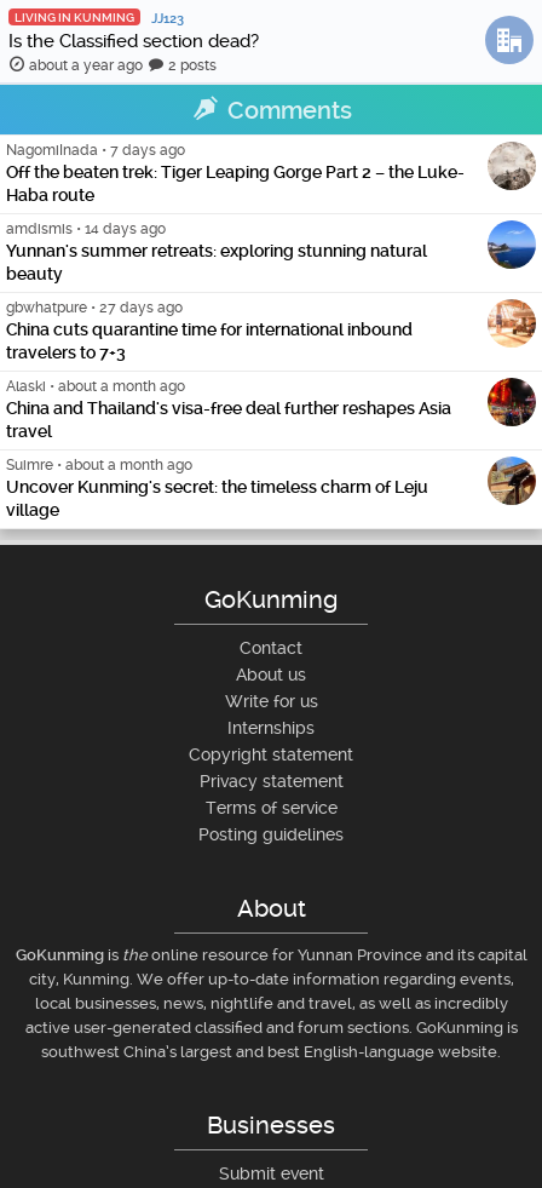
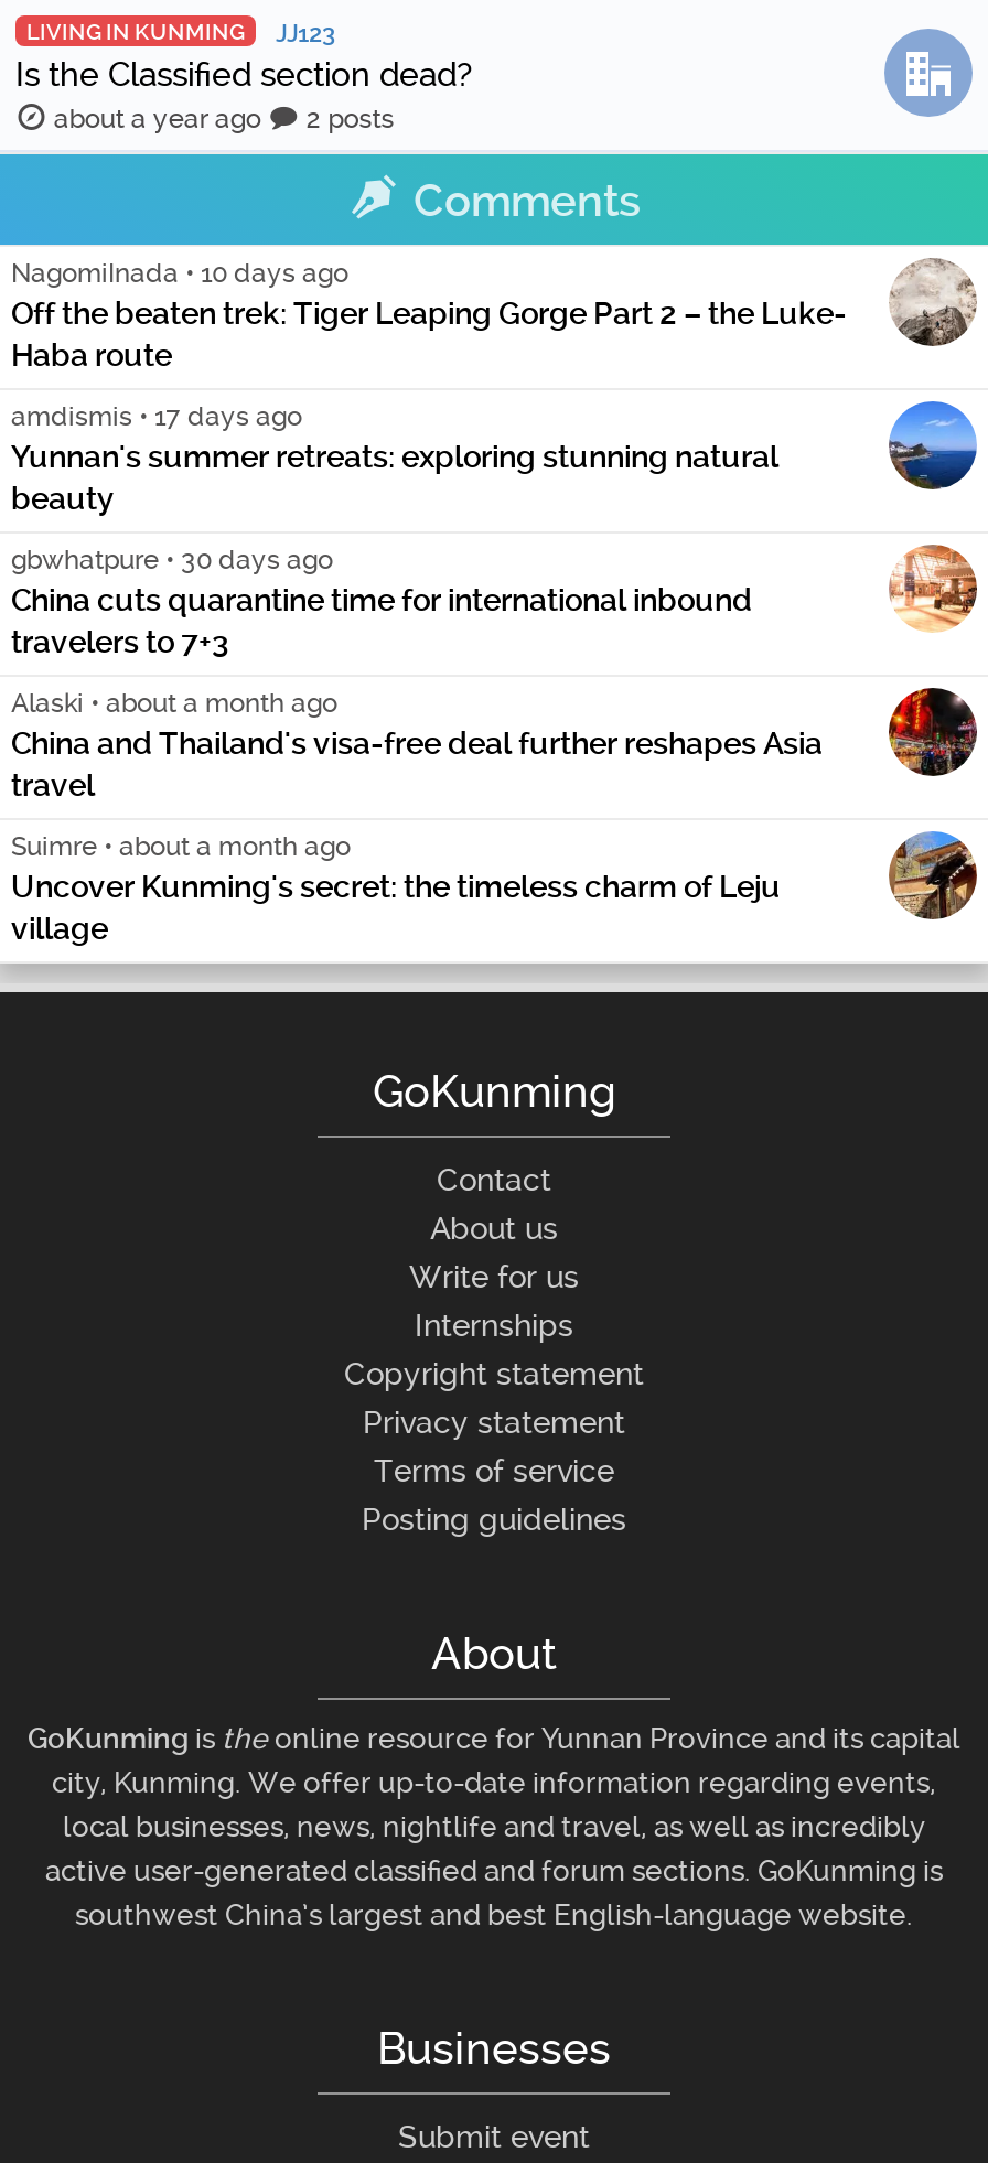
- NagomiInada • 7 days ago
+ NagomiInada • 10 days ago

- amdismis • 14 days ago
+ amdismis • 17 days ago

- gbwhatpure • 27 days ago
+ gbwhatpure • 30 days ago
